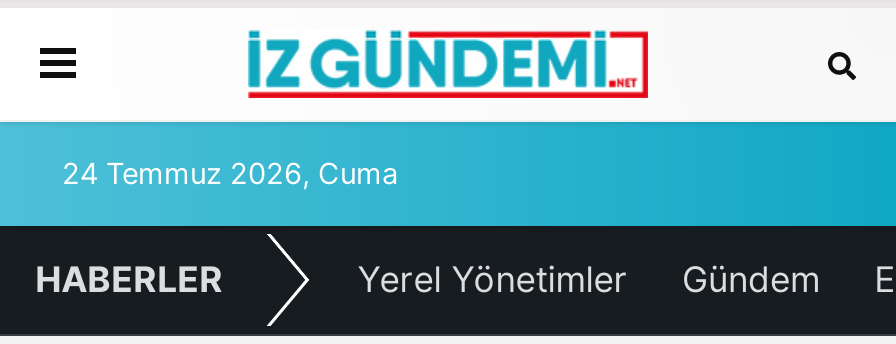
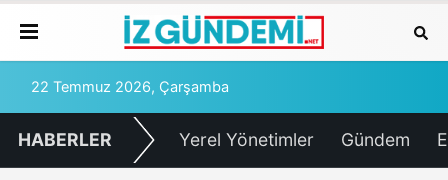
- 24 Temmuz 2026, Cuma
+ 22 Temmuz 2026, Çarşamba
